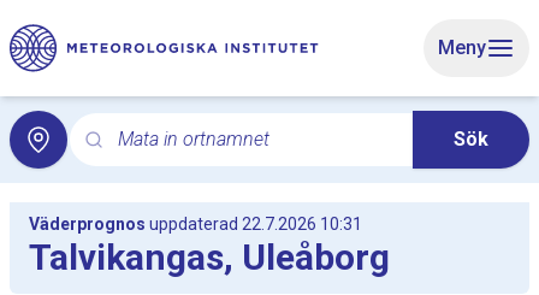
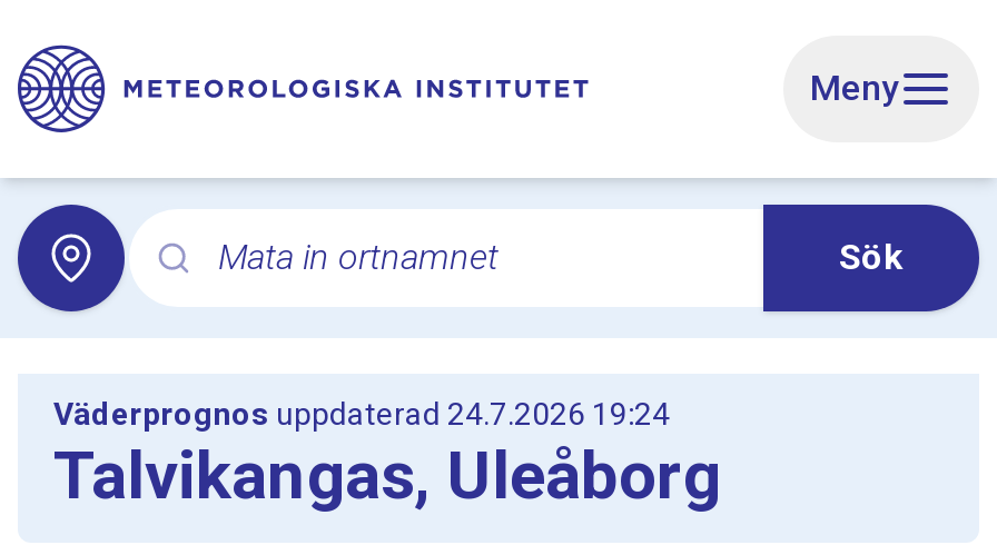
- Väderprognos uppdaterad 22.7.2026 10:31
+ Väderprognos uppdaterad 24.7.2026 19:24
